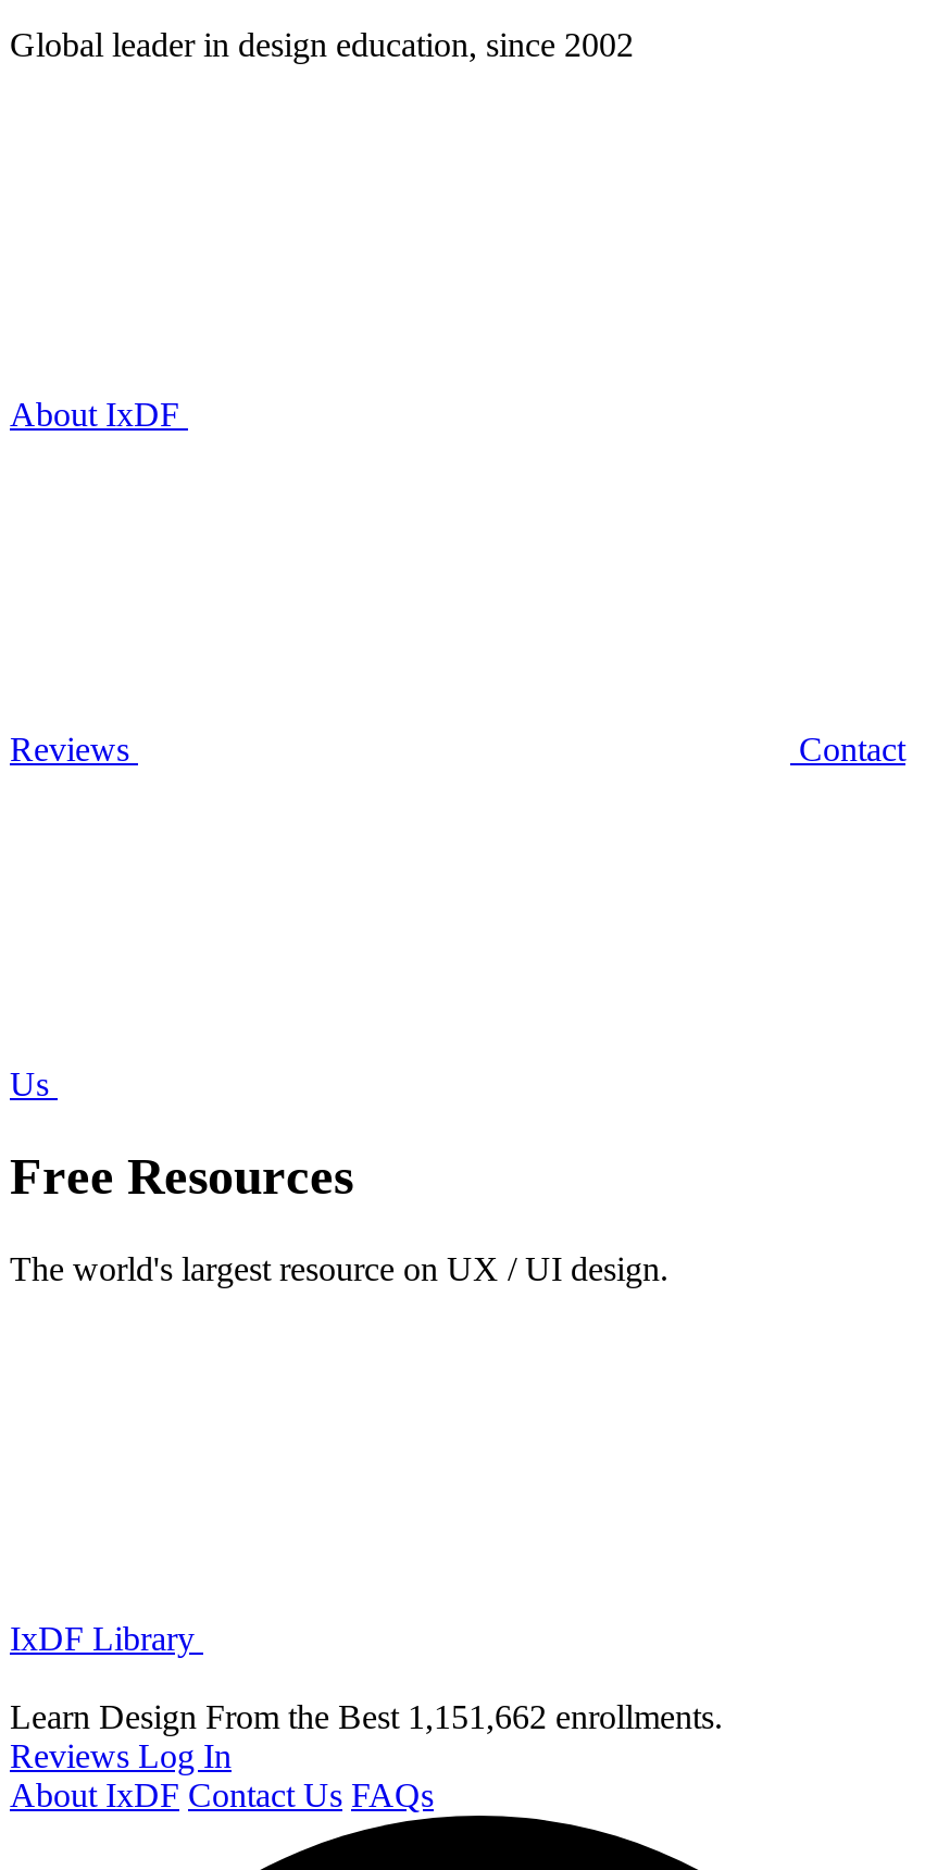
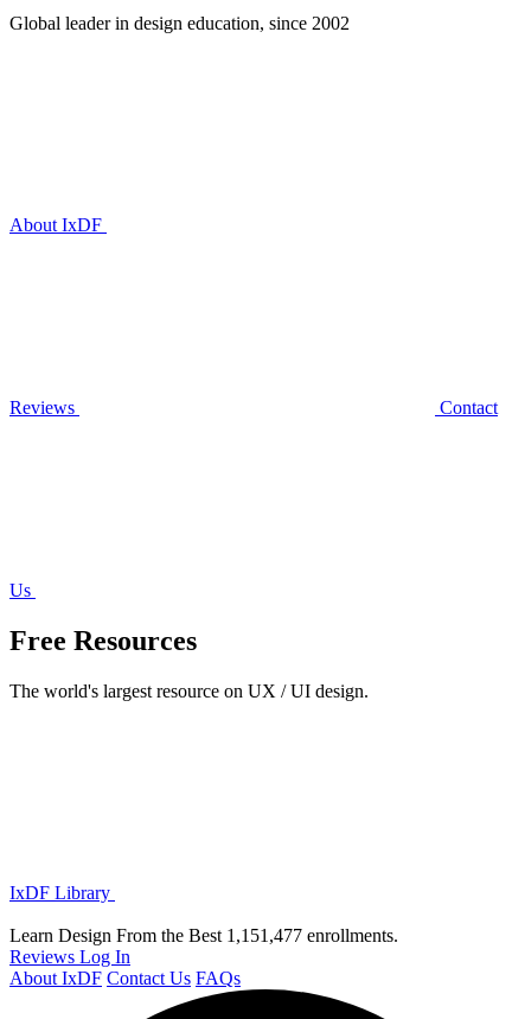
- Learn Design From the Best 1,151,662 enrollments.
+ Learn Design From the Best 1,151,477 enrollments.
